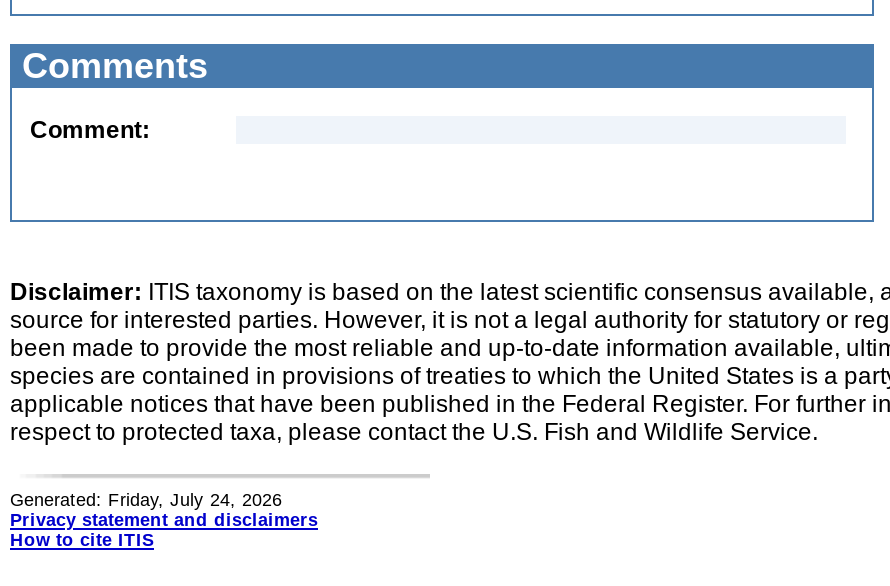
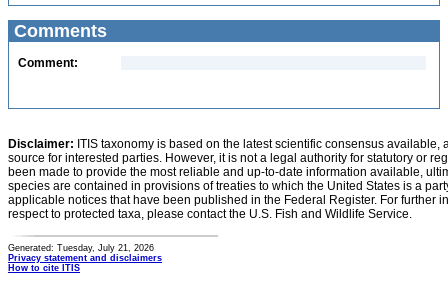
- Generated: Friday, July 24, 2026
+ Generated: Tuesday, July 21, 2026
